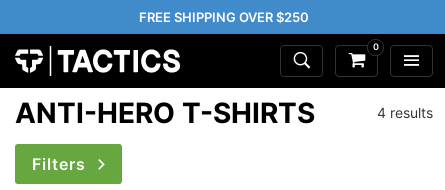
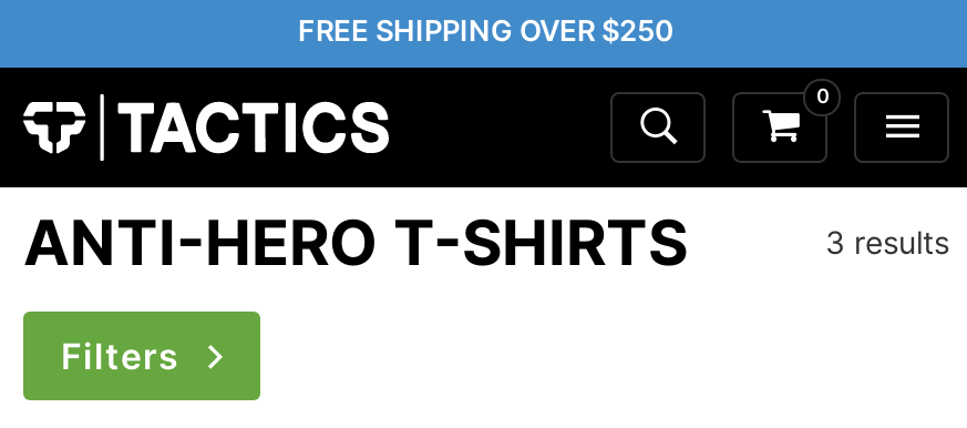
- 4 results
+ 3 results
